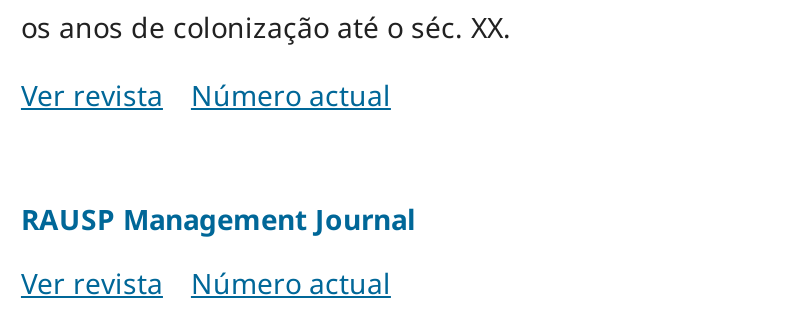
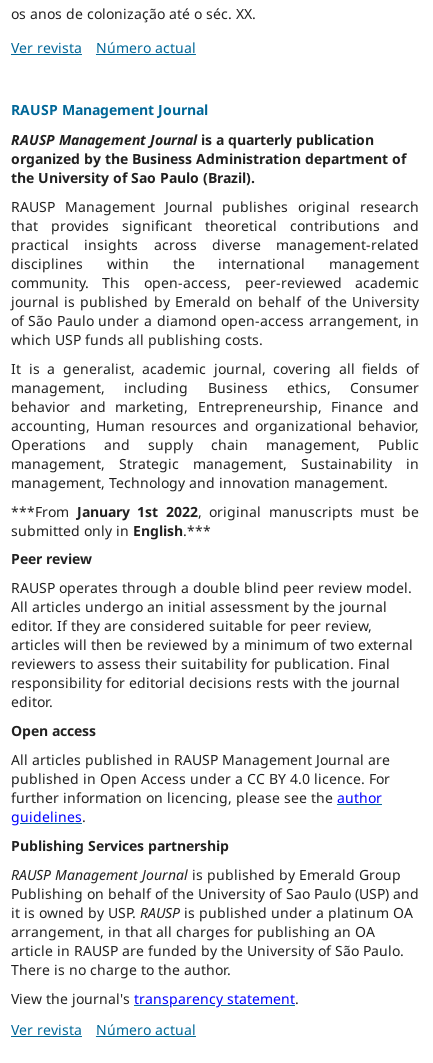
+ RAUSP Management Journal is a quarterly publication
+ organized by the Business Administration department of
+ the University of Sao Paulo (Brazil).
+ RAUSP Management Journal publishes original research
+ that provides significant theoretical contributions and
+ practical insights across diverse management-related
+ disciplines within the international management
+ community. This open-access, peer-reviewed academic
+ journal is published by Emerald on behalf of the University
+ of São Paulo under a diamond open-access arrangement, in
+ which USP funds all publishing costs.
+ It is a generalist, academic journal, covering all fields of
+ management, including Business ethics, Consumer
+ behavior and marketing, Entrepreneurship, Finance and
+ accounting, Human resources and organizational behavior,
+ Operations and supply chain management, Public
+ management, Strategic management, Sustainability in
+ management, Technology and innovation management.
+ ***From January 1st 2022, original manuscripts must be
+ submitted only in English.***
+ Peer review
+ RAUSP operates through a double blind peer review model.
+ All articles undergo an initial assessment by the journal
+ editor. If they are considered suitable for peer review,
+ articles will then be reviewed by a minimum of two external
+ reviewers to assess their suitability for publication. Final
+ responsibility for editorial decisions rests with the journal
+ editor.
+ Open access
+ All articles published in RAUSP Management Journal are
+ published in Open Access under a CC BY 4.0 licence. For
+ further information on licencing, please see the author
+ guidelines.
+ Publishing Services partnership
+ RAUSP Management Journal is published by Emerald Group
+ Publishing on behalf of the University of Sao Paulo (USP) and
+ it is owned by USP. RAUSP is published under a platinum OA
+ arrangement, in that all charges for publishing an OA
+ article in RAUSP are funded by the University of São Paulo.
+ There is no charge to the author.
+ View the journal's transparency statement.
